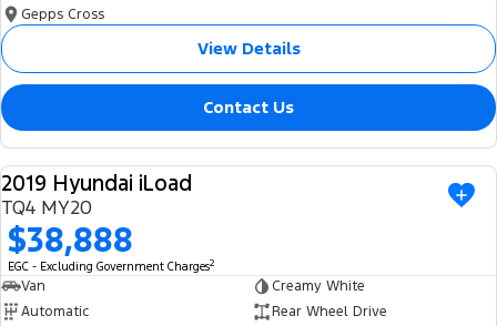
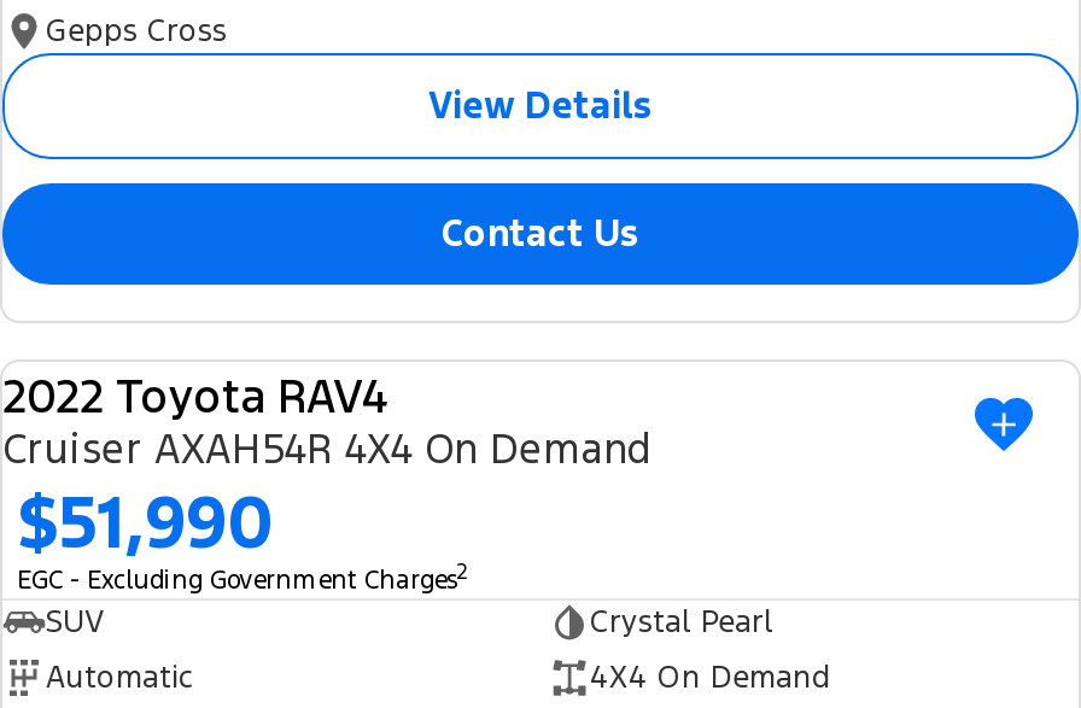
- 2019 Hyundai iLoad
- TQ4 MY20
- $38,888
+ 2022 Toyota RAV4
+ Cruiser AXAH54R 4X4 On Demand
+ $51,990

- Van
- Creamy White
+ SUV
+ Crystal Pearl

- Rear Wheel Drive
+ 4X4 On Demand
